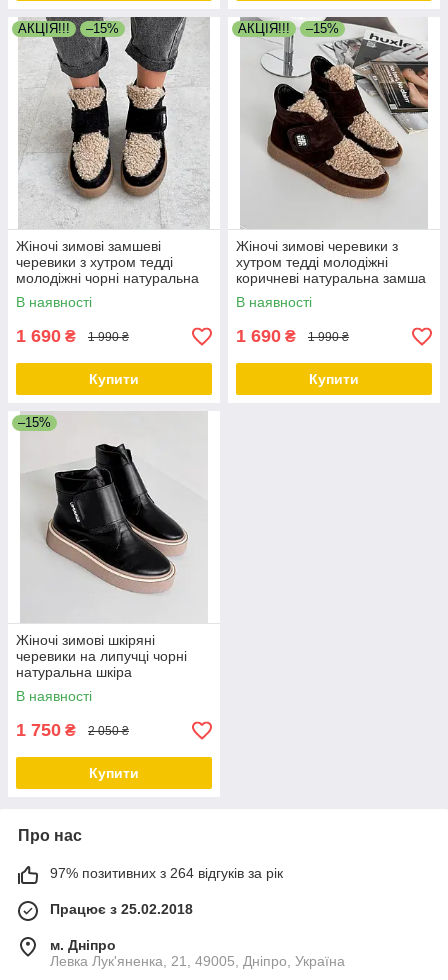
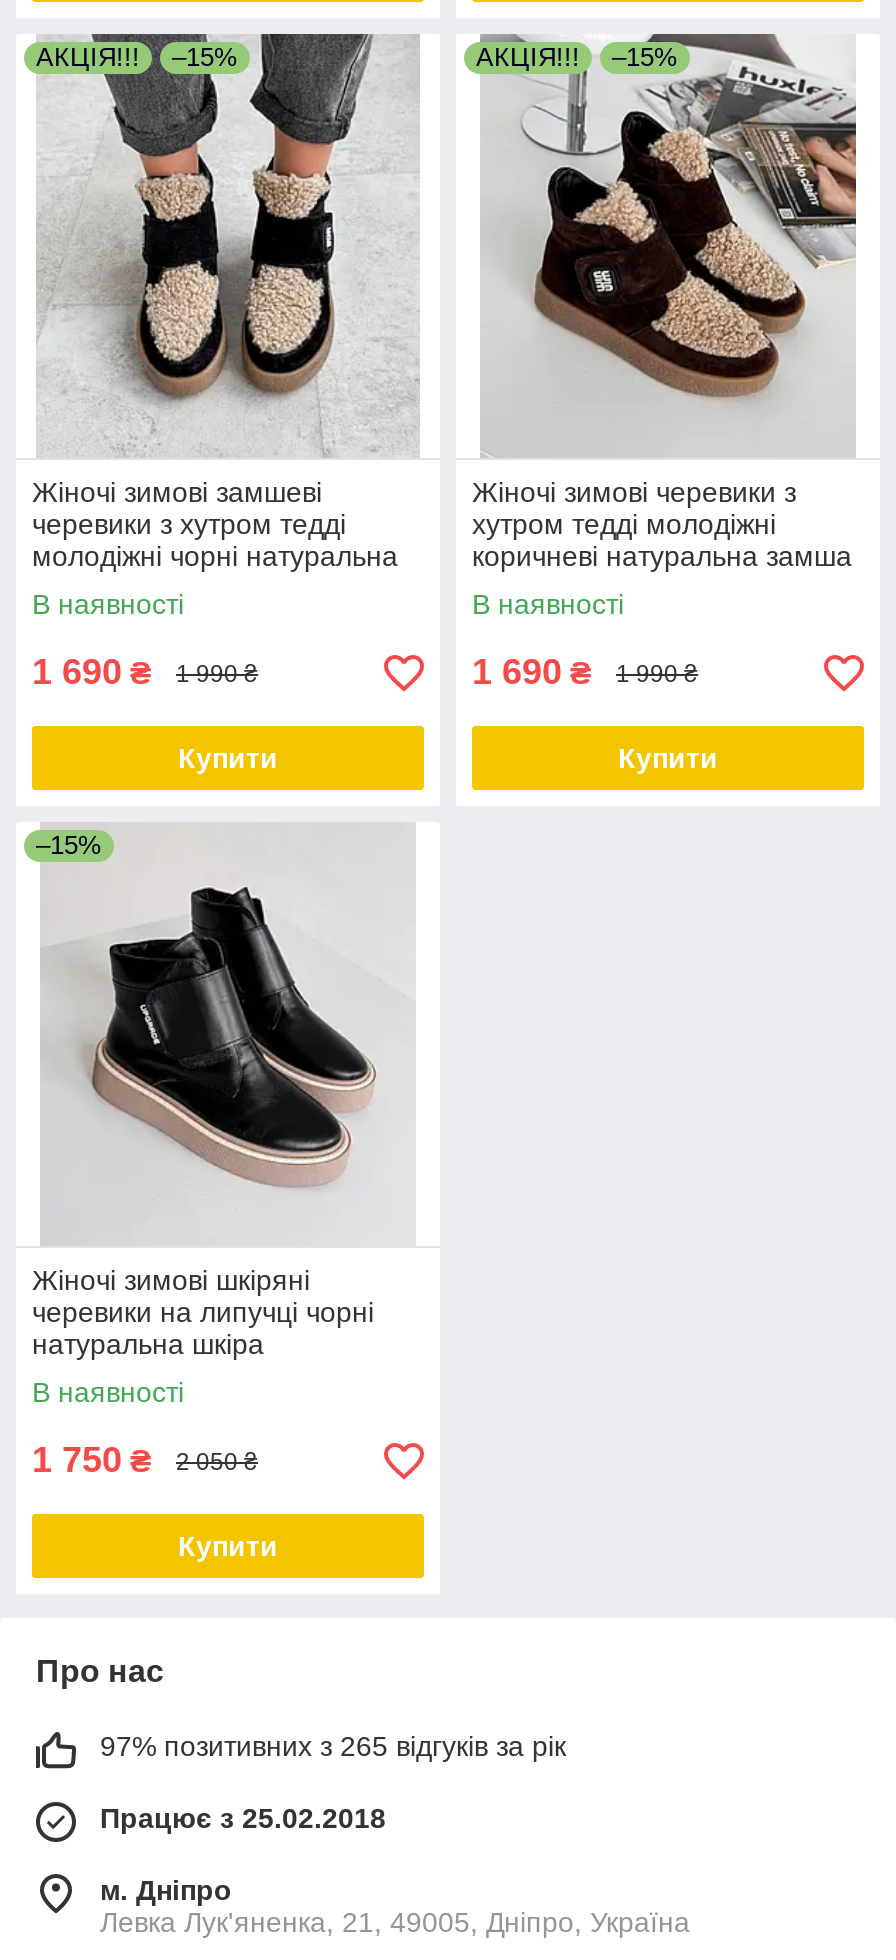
- 97% позитивних з 264 відгуків за рік
+ 97% позитивних з 265 відгуків за рік
